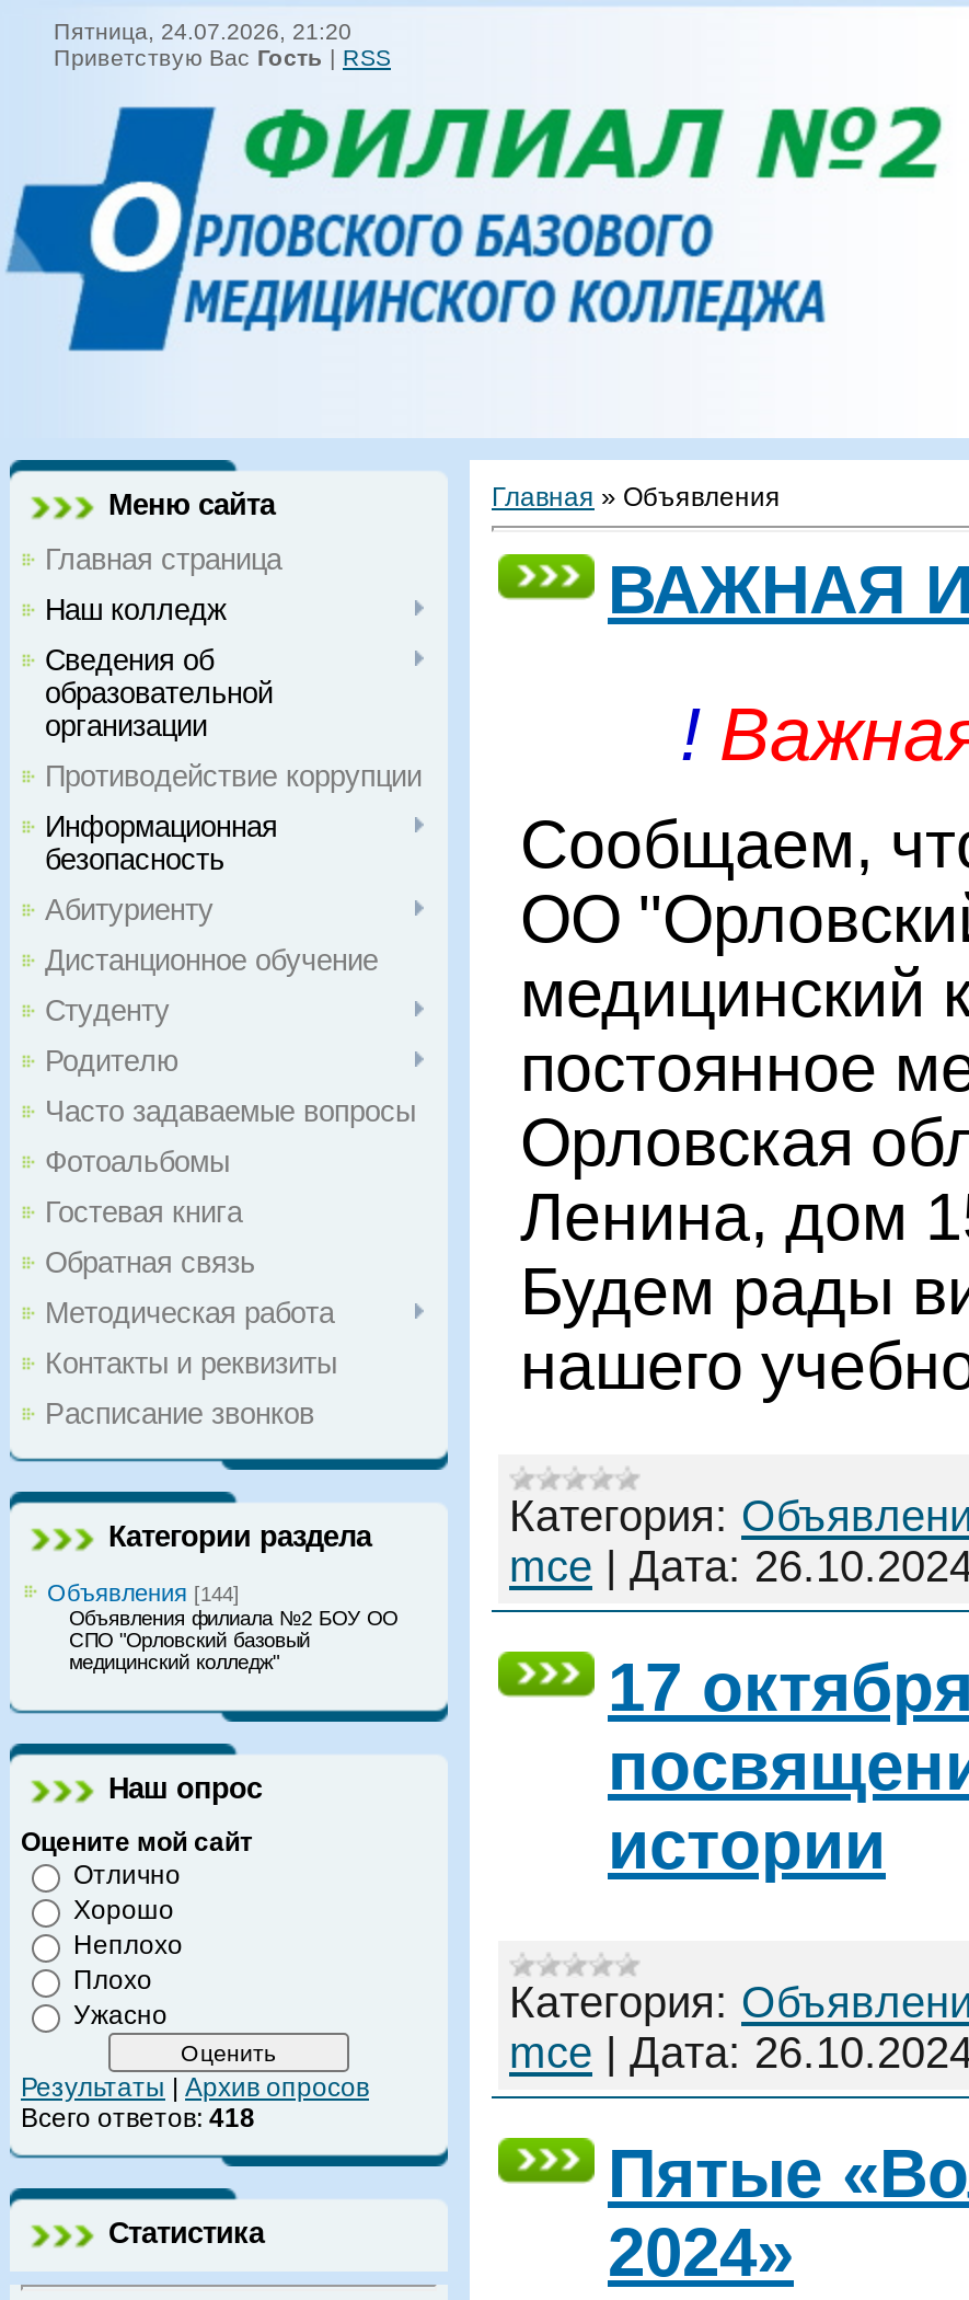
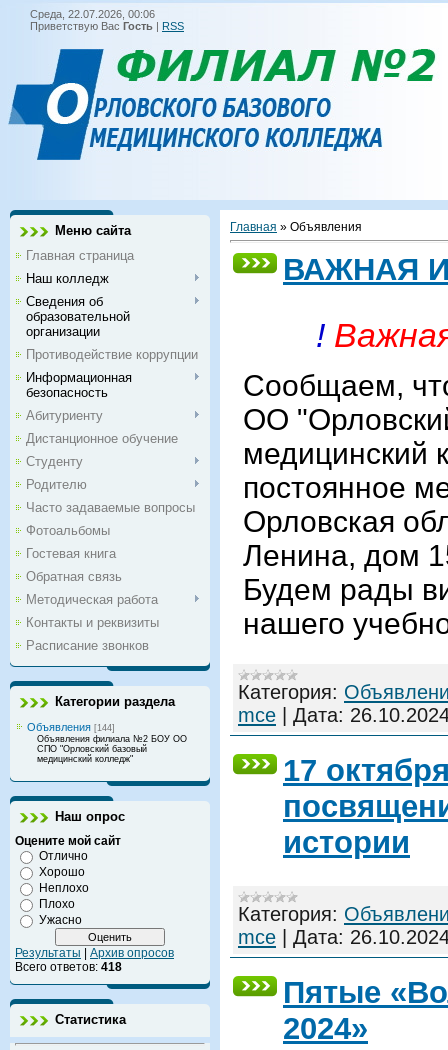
- Пятница, 24.07.2026, 21:20
+ Среда, 22.07.2026, 00:06
